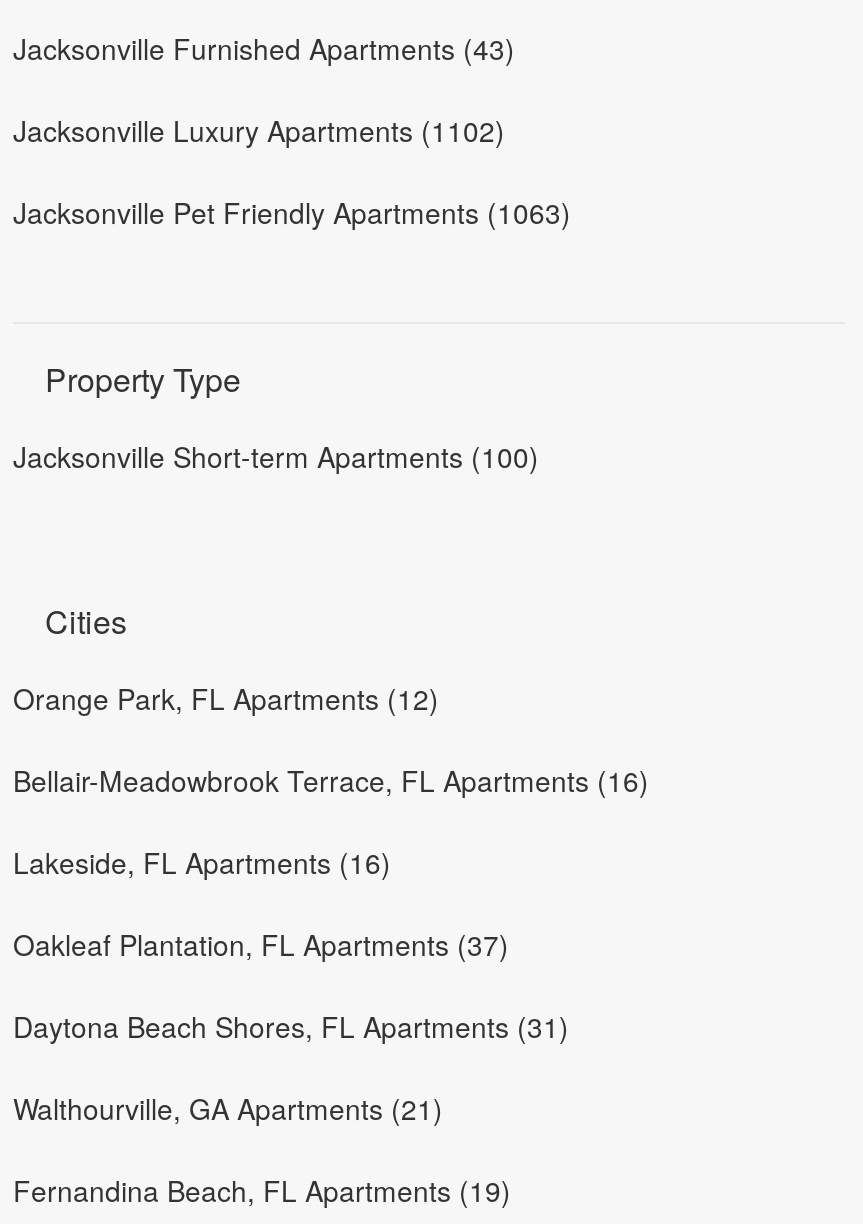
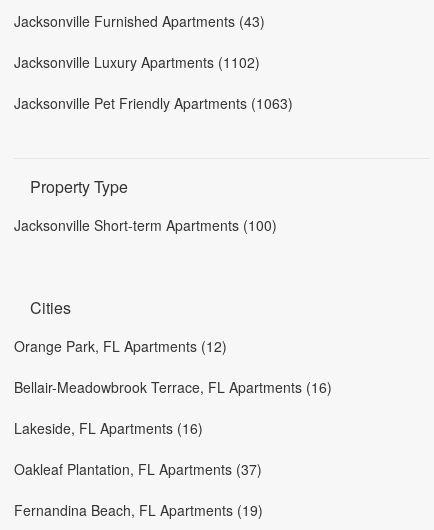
- Daytona Beach Shores, FL Apartments (31)
- Walthourville, GA Apartments (21)
